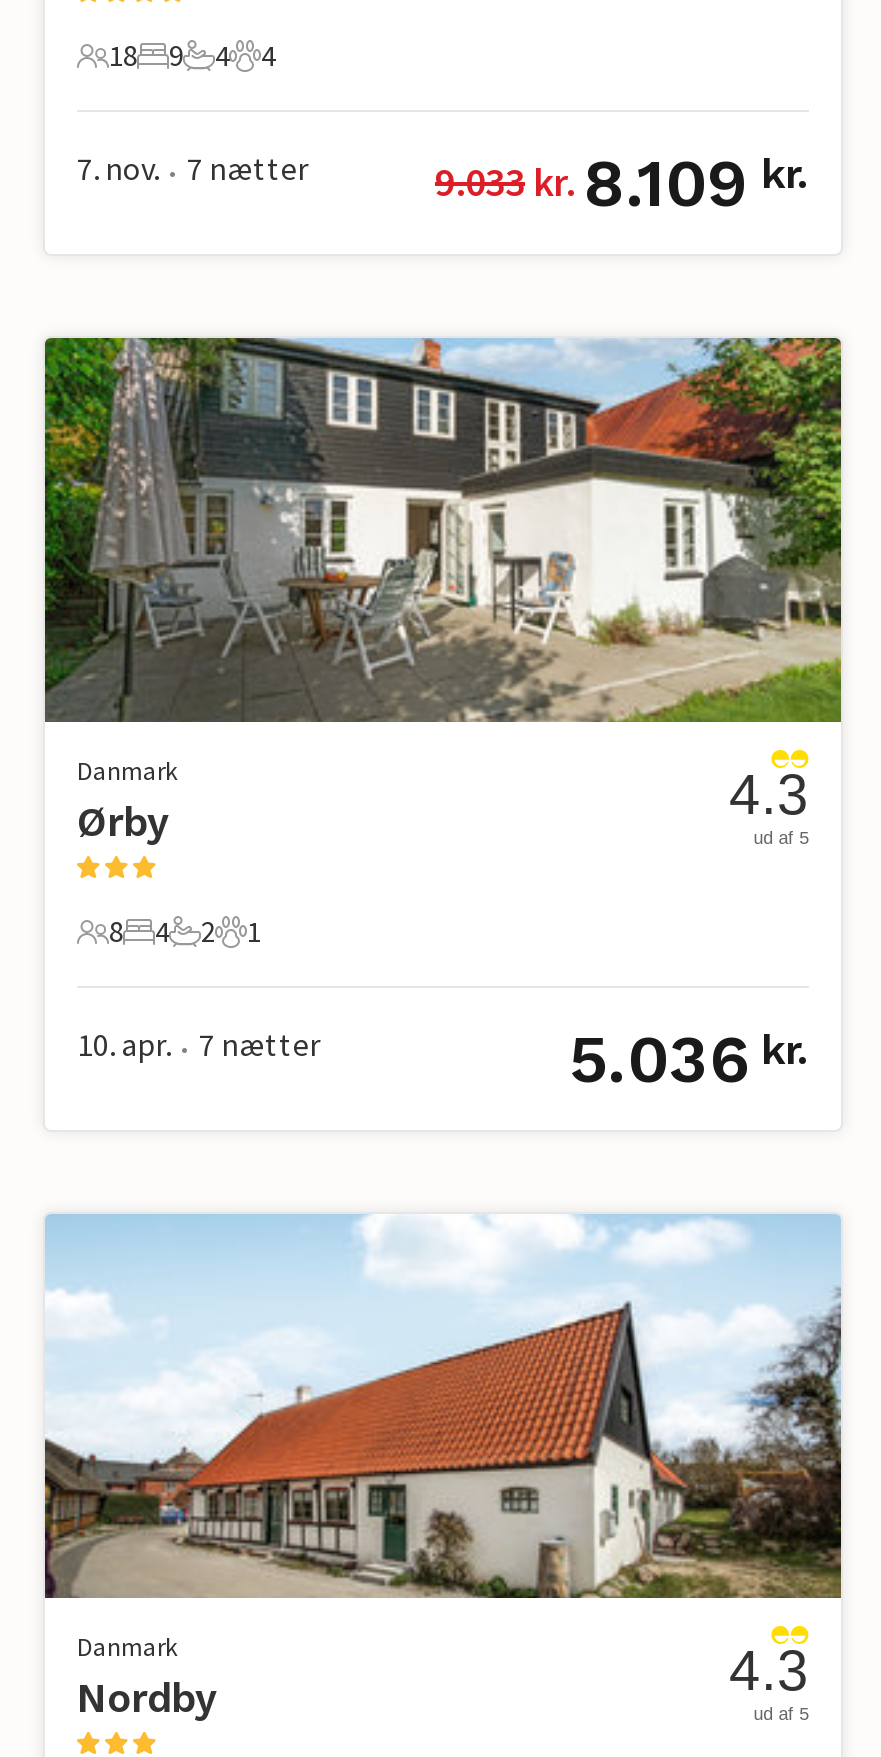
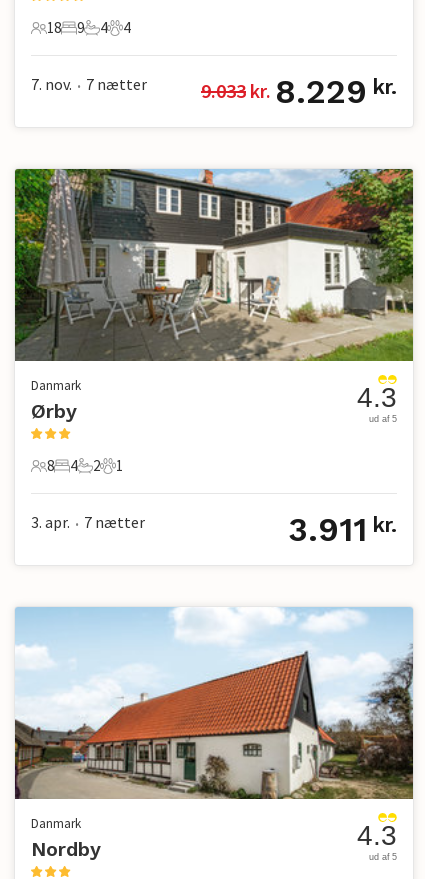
- 9.033kr. 8.109 kr.
+ 9.033kr. 8.229 kr.

- 10. apr. • 7 nætter
+ 3. apr. • 7 nætter

- 5.036 kr.
+ 3.911 kr.
